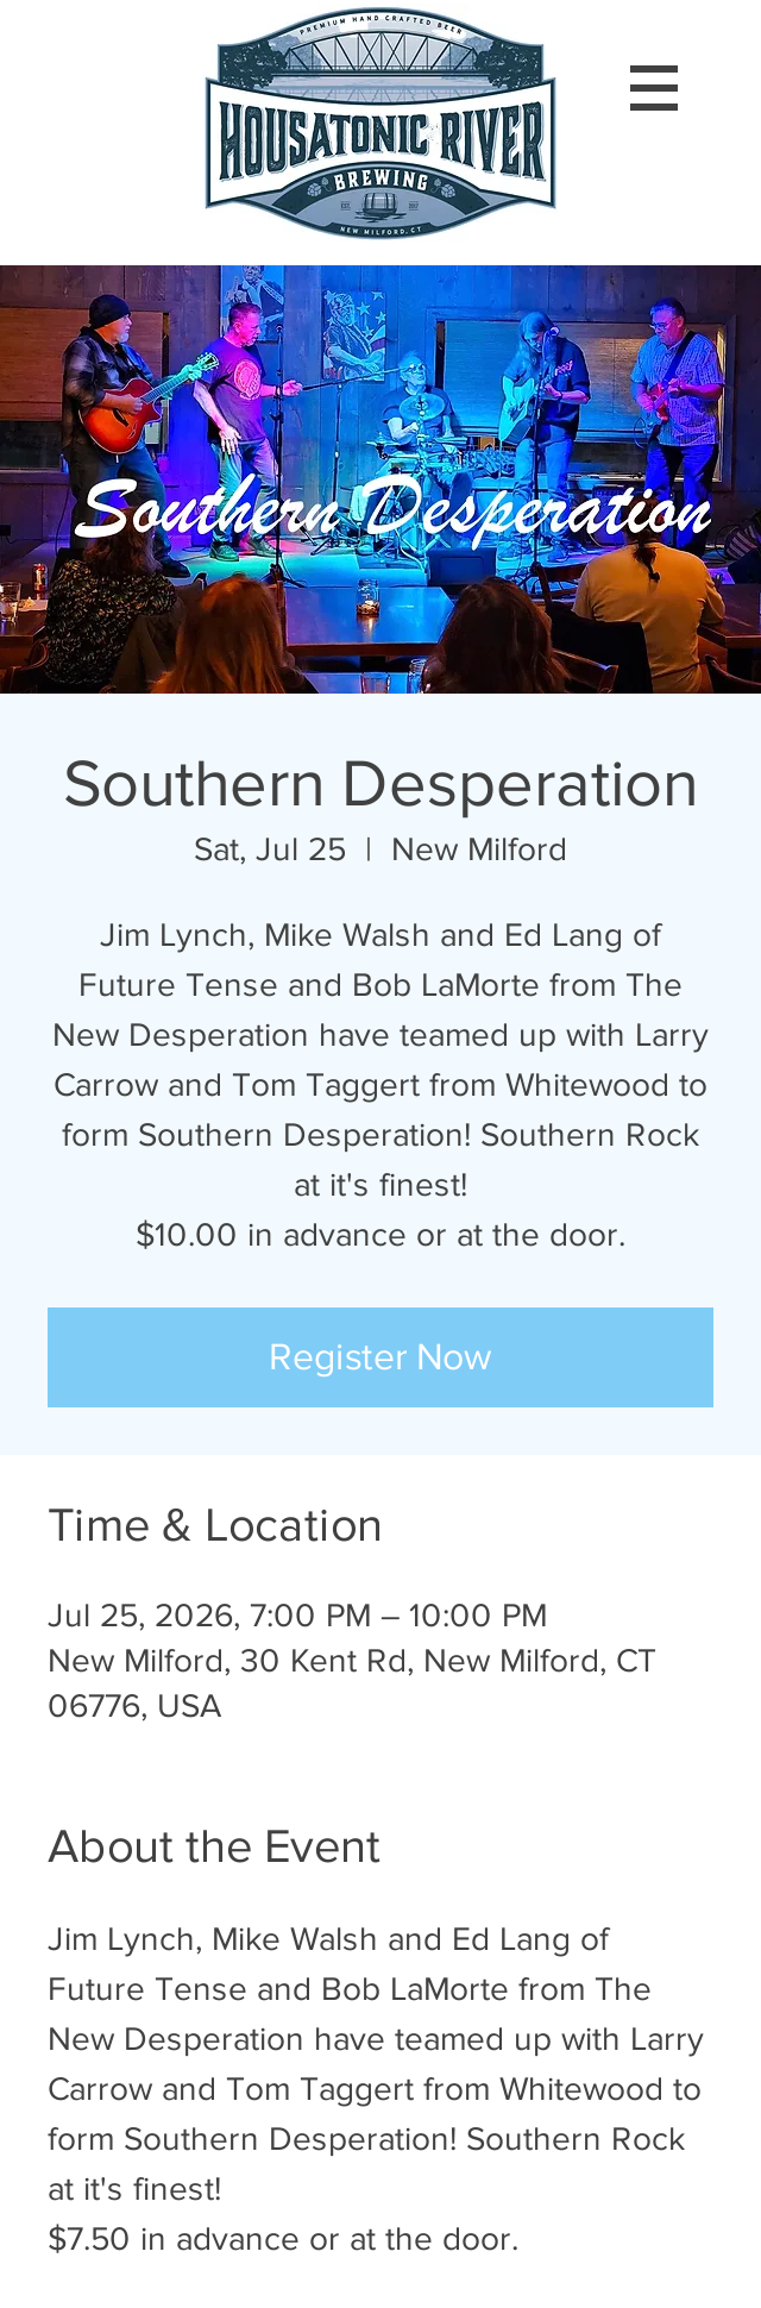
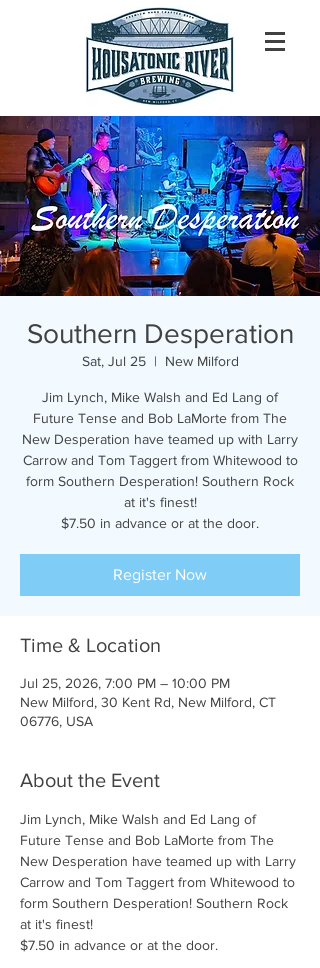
- $10.00 in advance or at the door.
+ $7.50 in advance or at the door.
